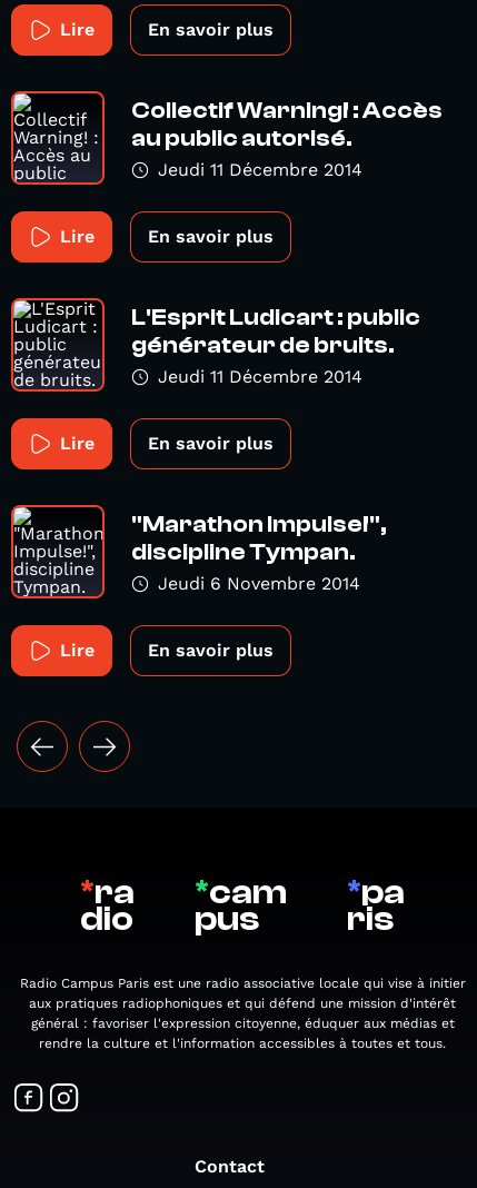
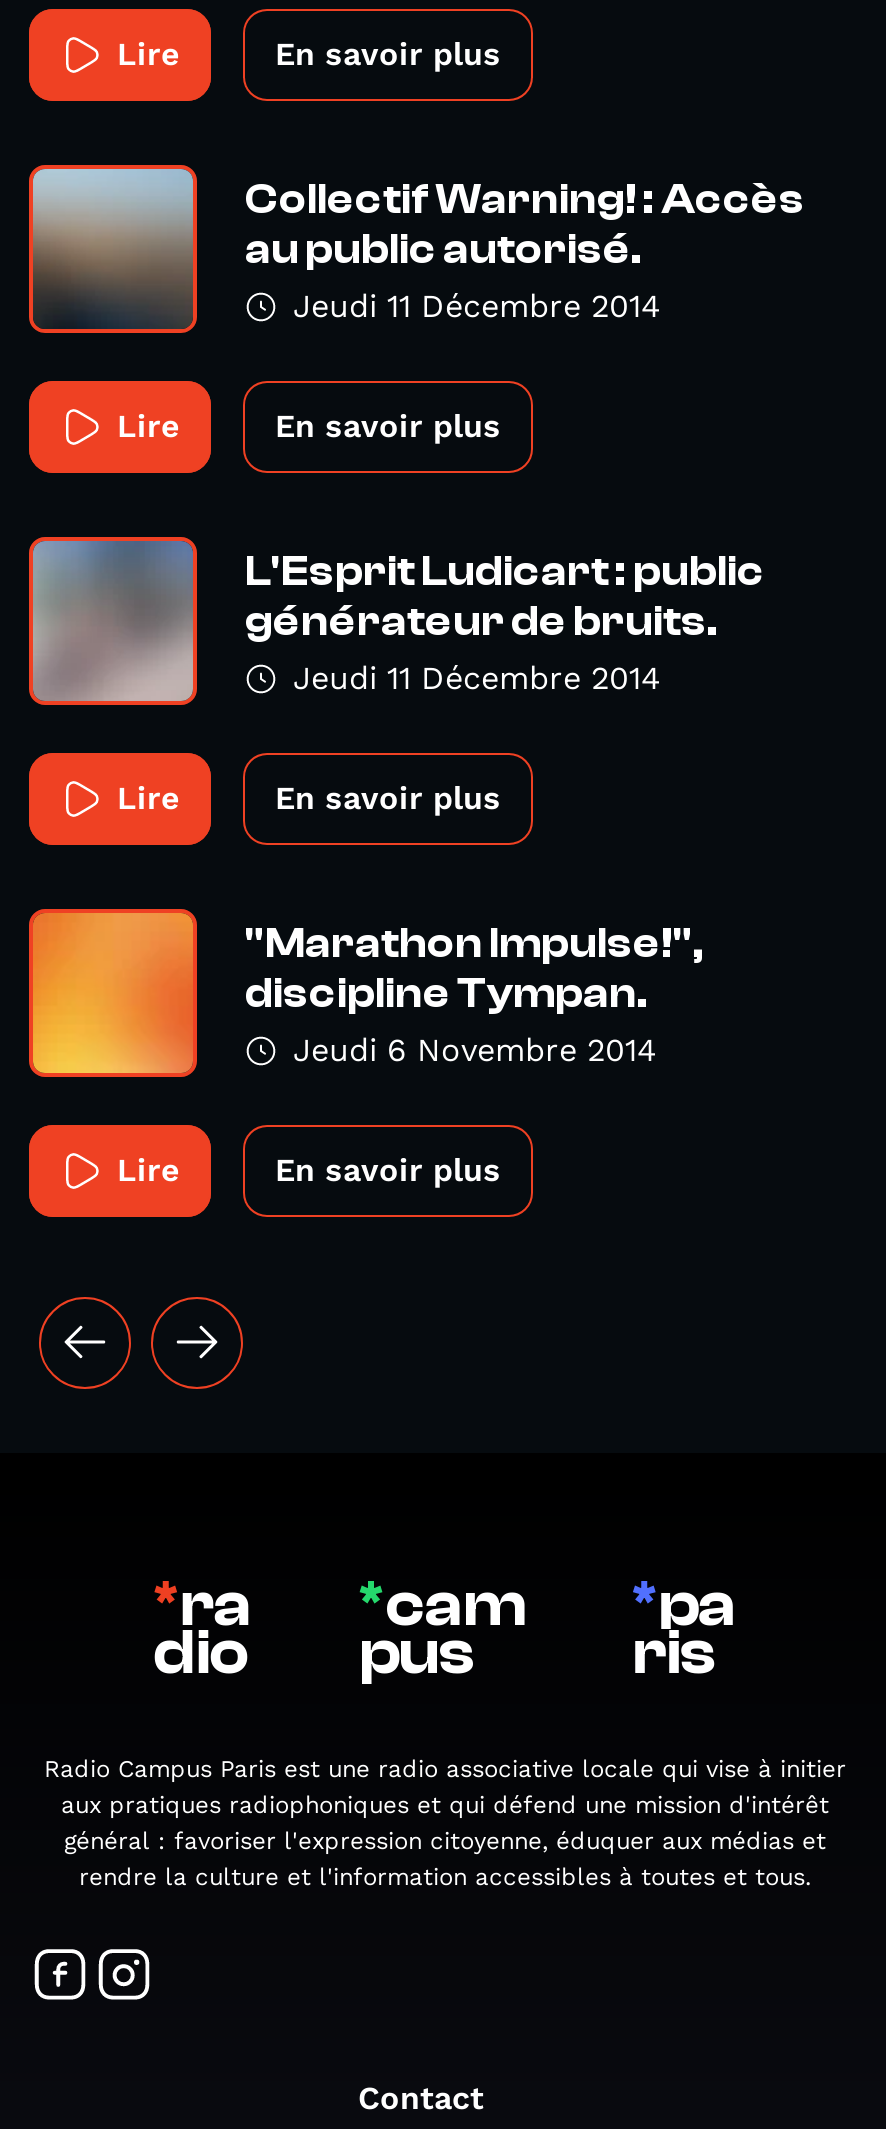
- [image]
+ [image]

- [image]
+ [image]

- [image]
+ [image]
